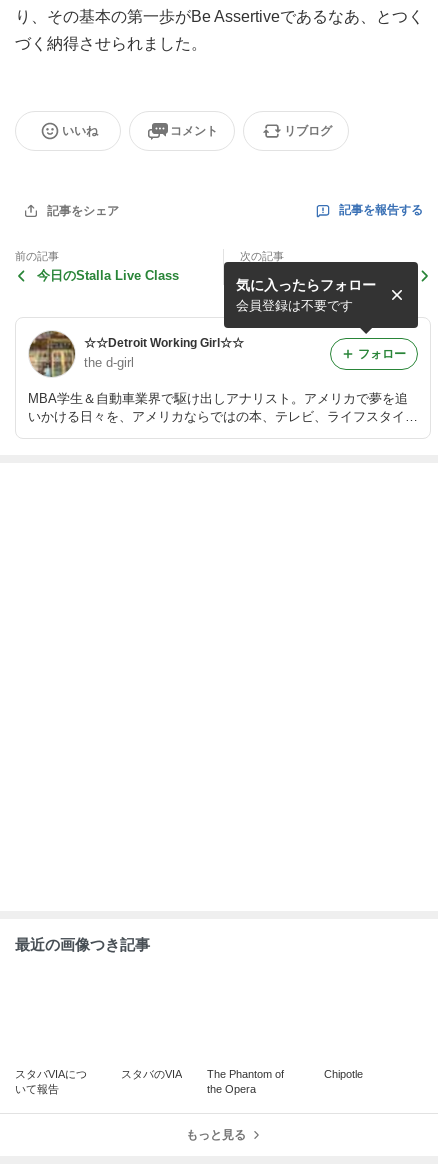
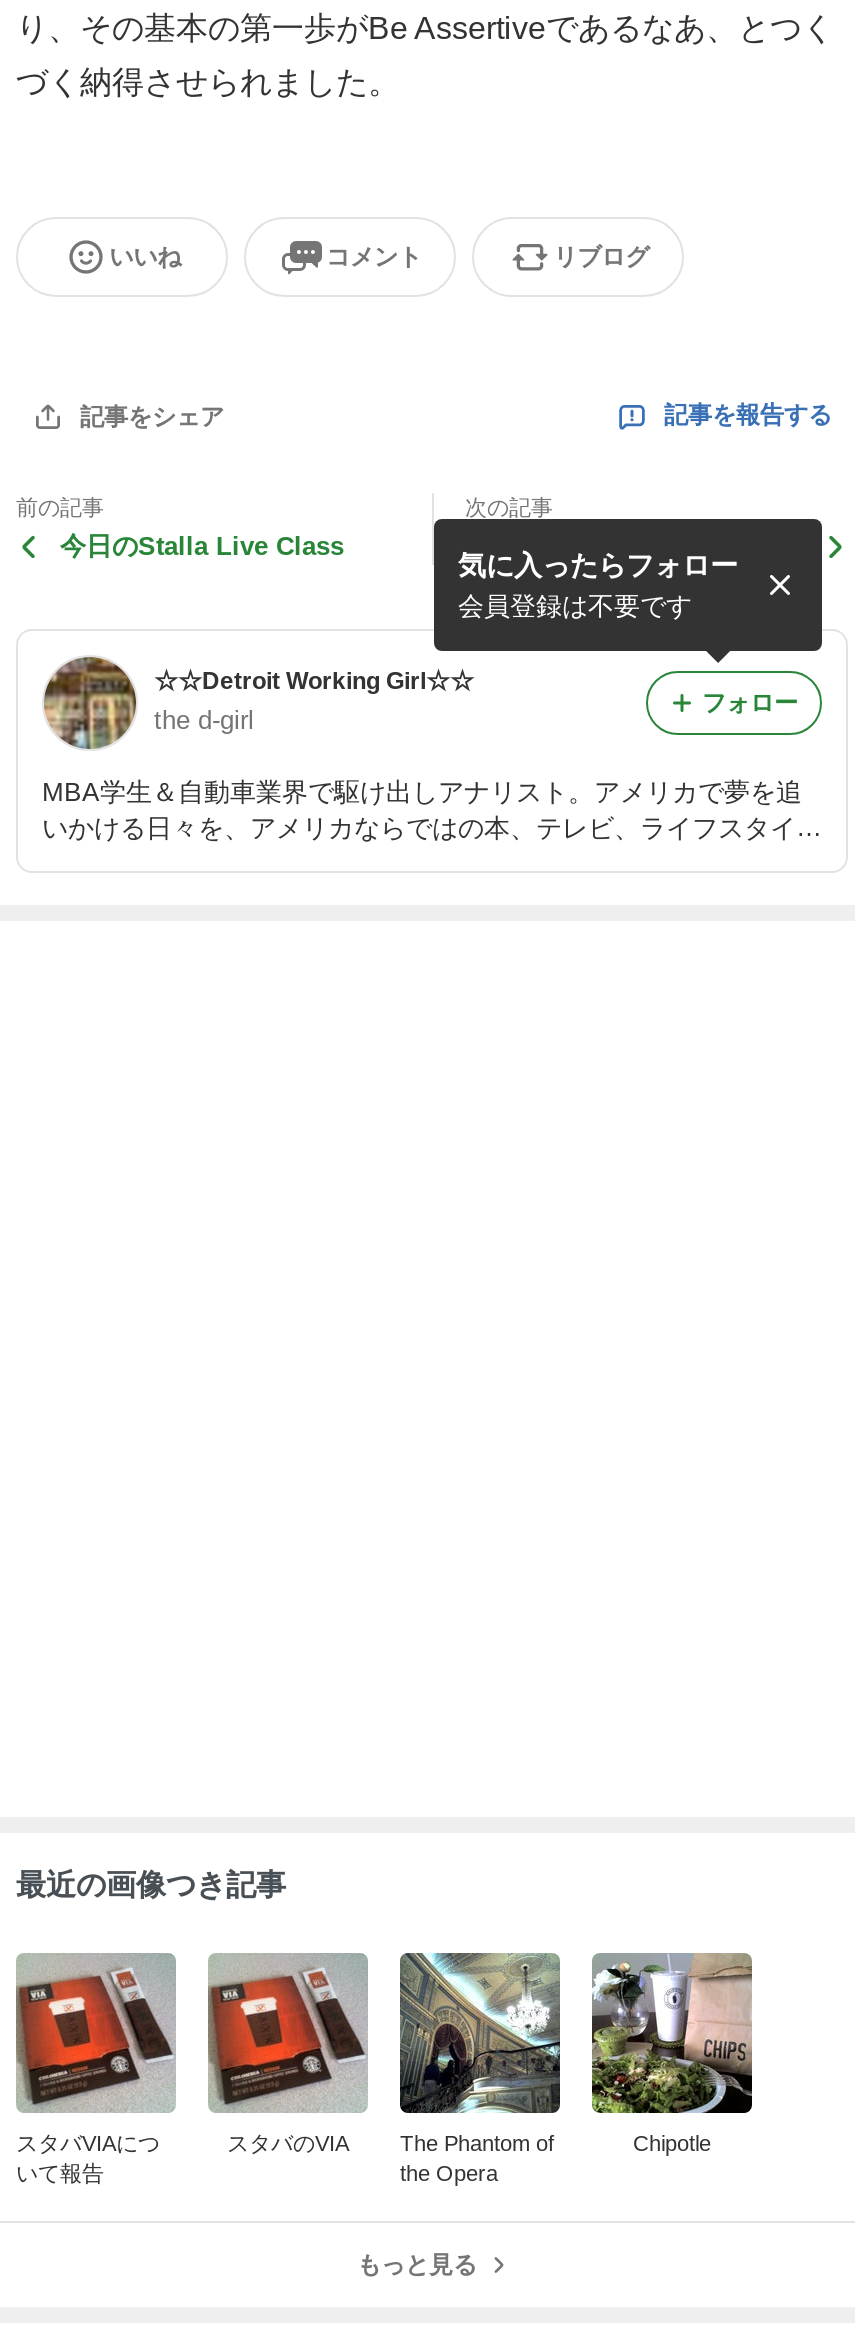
+ [image]

+ [image]

+ [image]

+ [image]
